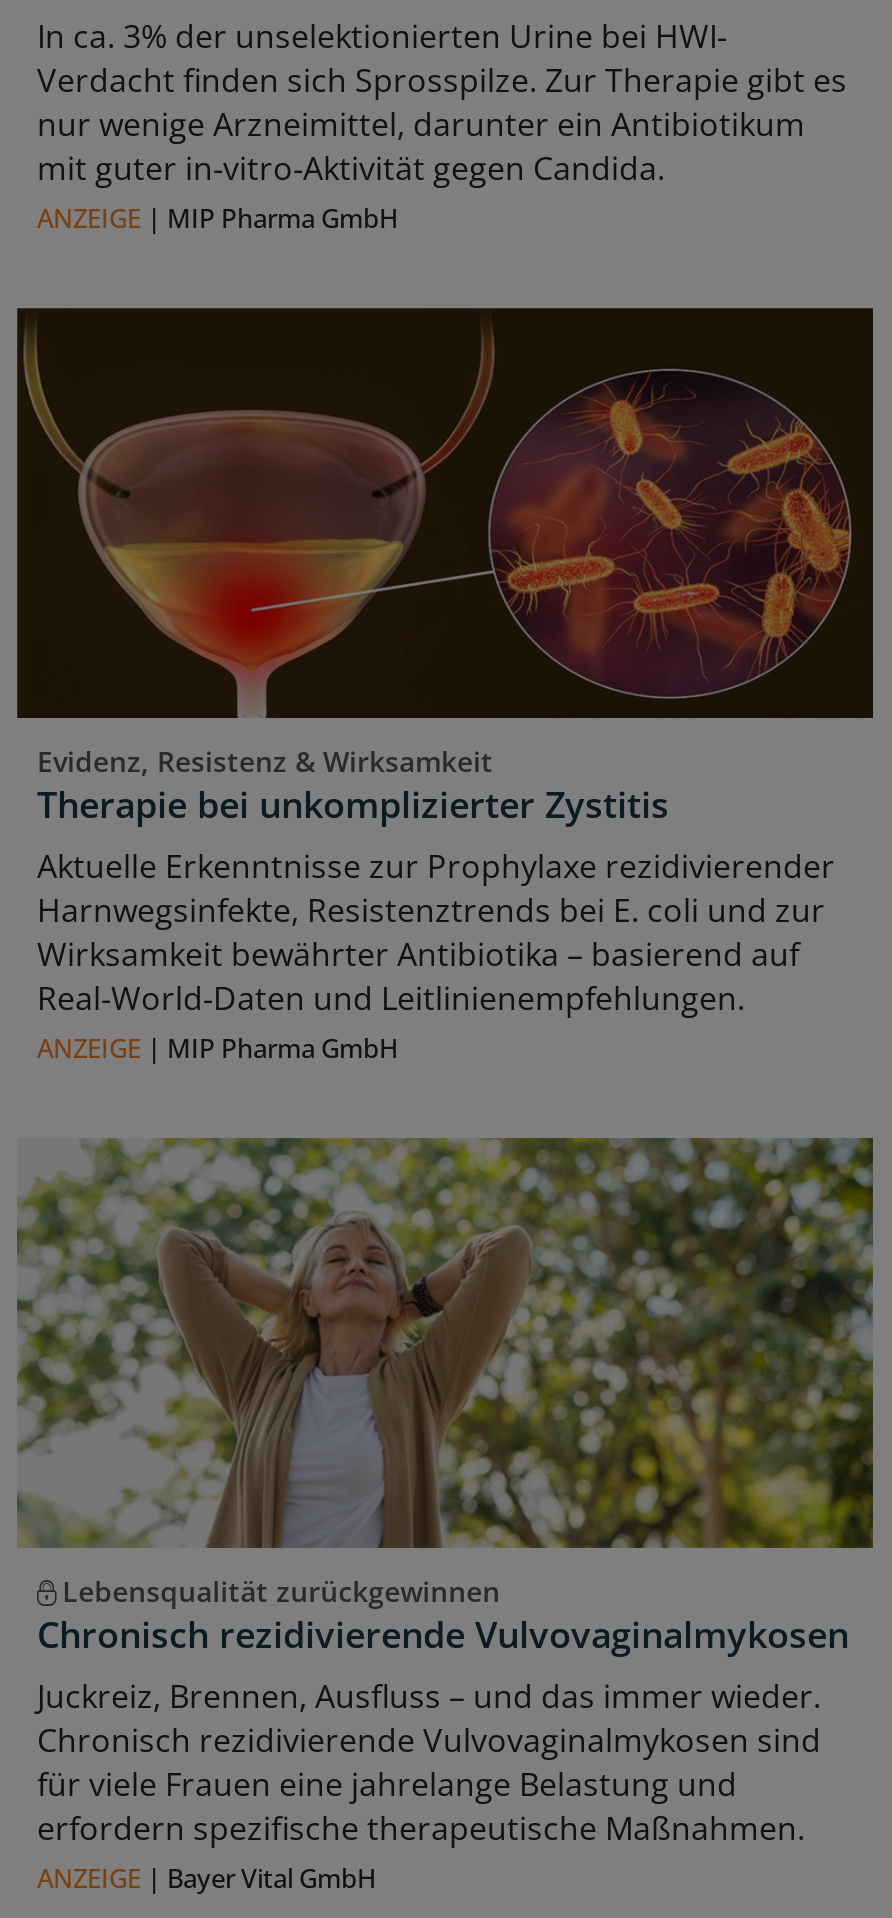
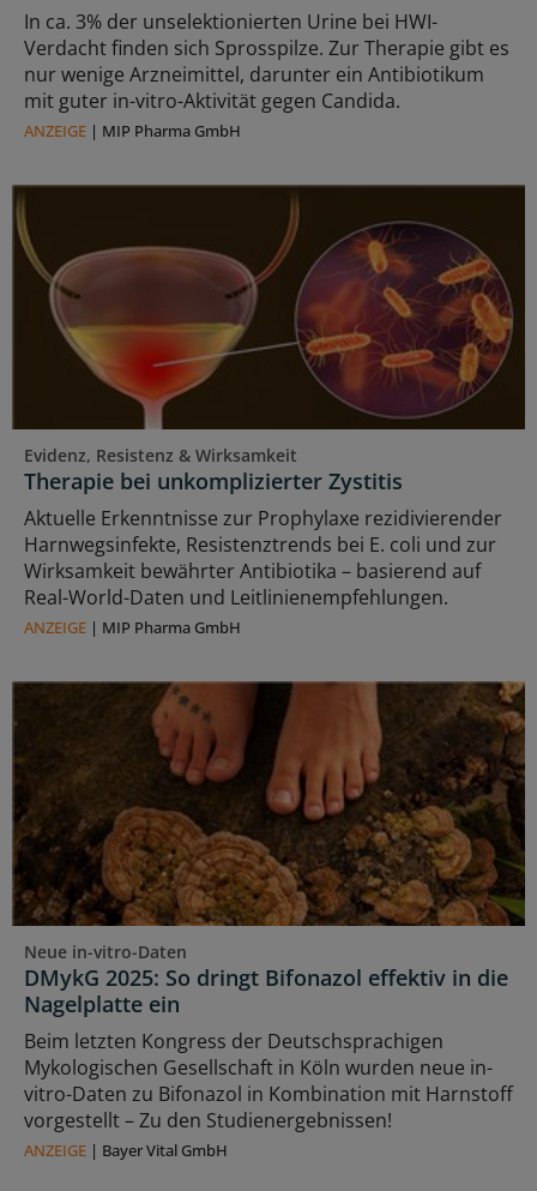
- [image]
- Lebensqualität zurückgewinnen
- Chronisch rezidivierende Vulvovaginalmykosen
- Juckreiz, Brennen, Ausfluss – und das immer wieder.
- Chronisch rezidivierende Vulvovaginalmykosen sind
- für viele Frauen eine jahrelange Belastung und
- erfordern spezifische therapeutische Maßnahmen.
+ [image]
+ Neue in-vitro-Daten
+ DMykG 2025: So dringt Bifonazol effektiv in die
+ Nagelplatte ein
+ Beim letzten Kongress der Deutschsprachigen
+ Mykologischen Gesellschaft in Köln wurden neue in-
+ vitro-Daten zu Bifonazol in Kombination mit Harnstoff
+ vorgestellt – Zu den Studienergebnissen!
